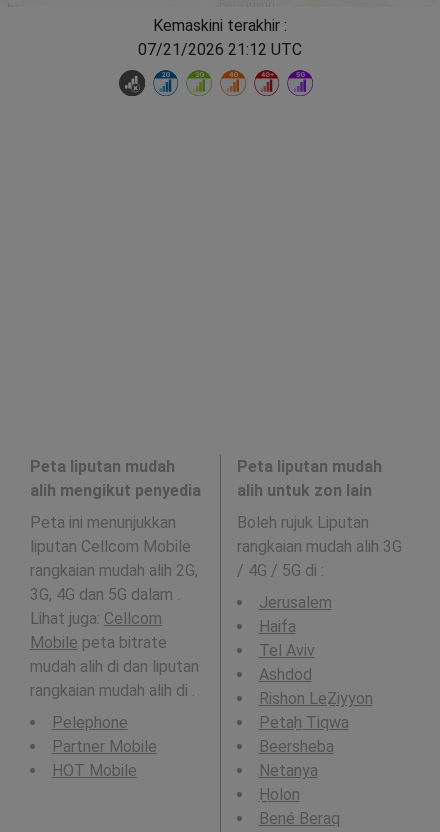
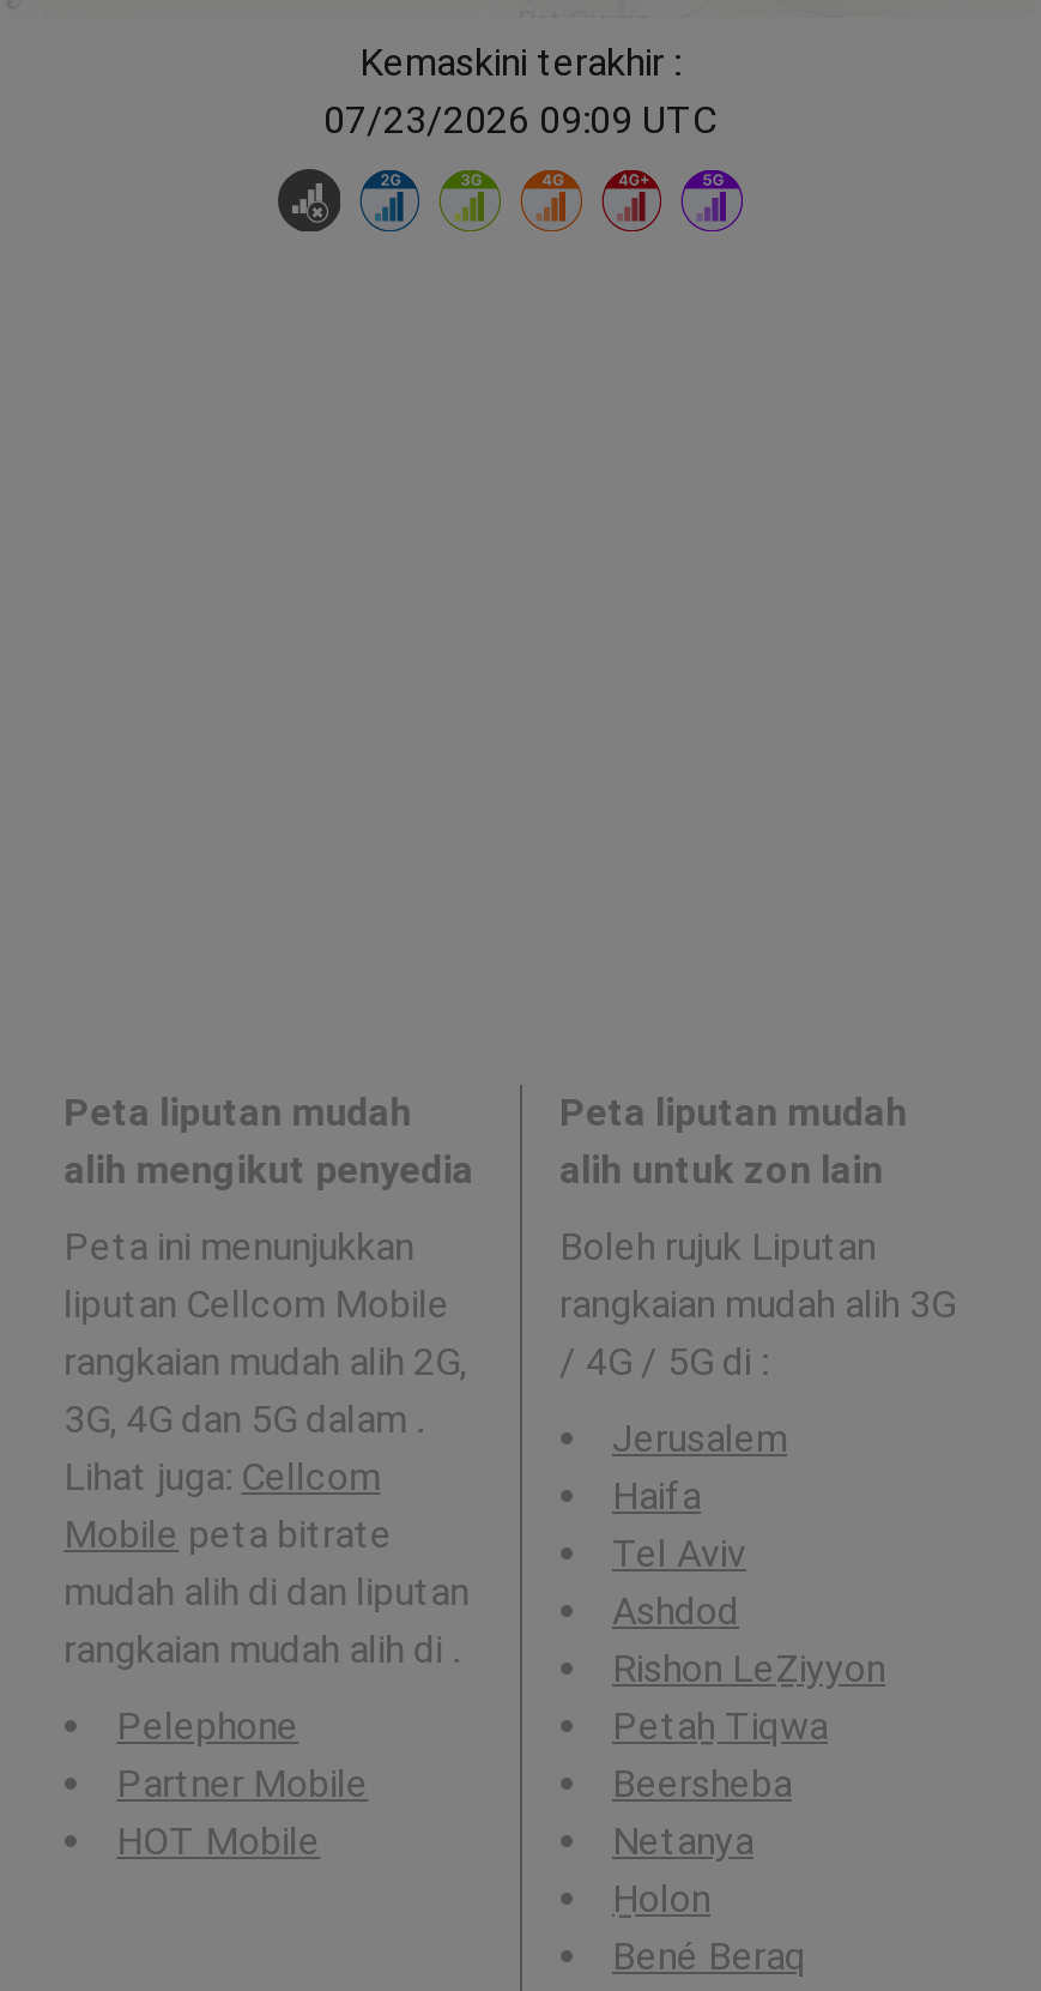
- 07/21/2026 21:12 UTC
+ 07/23/2026 09:09 UTC
